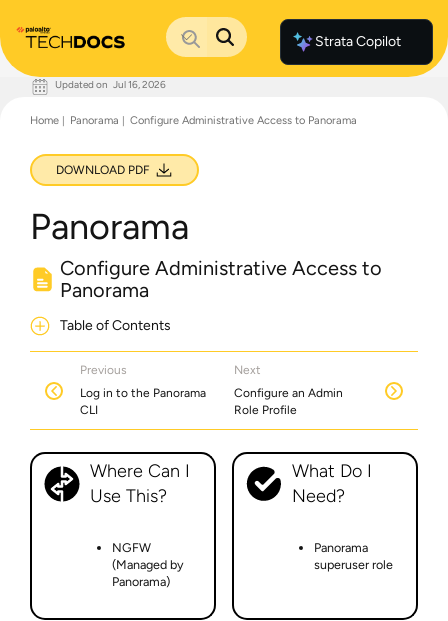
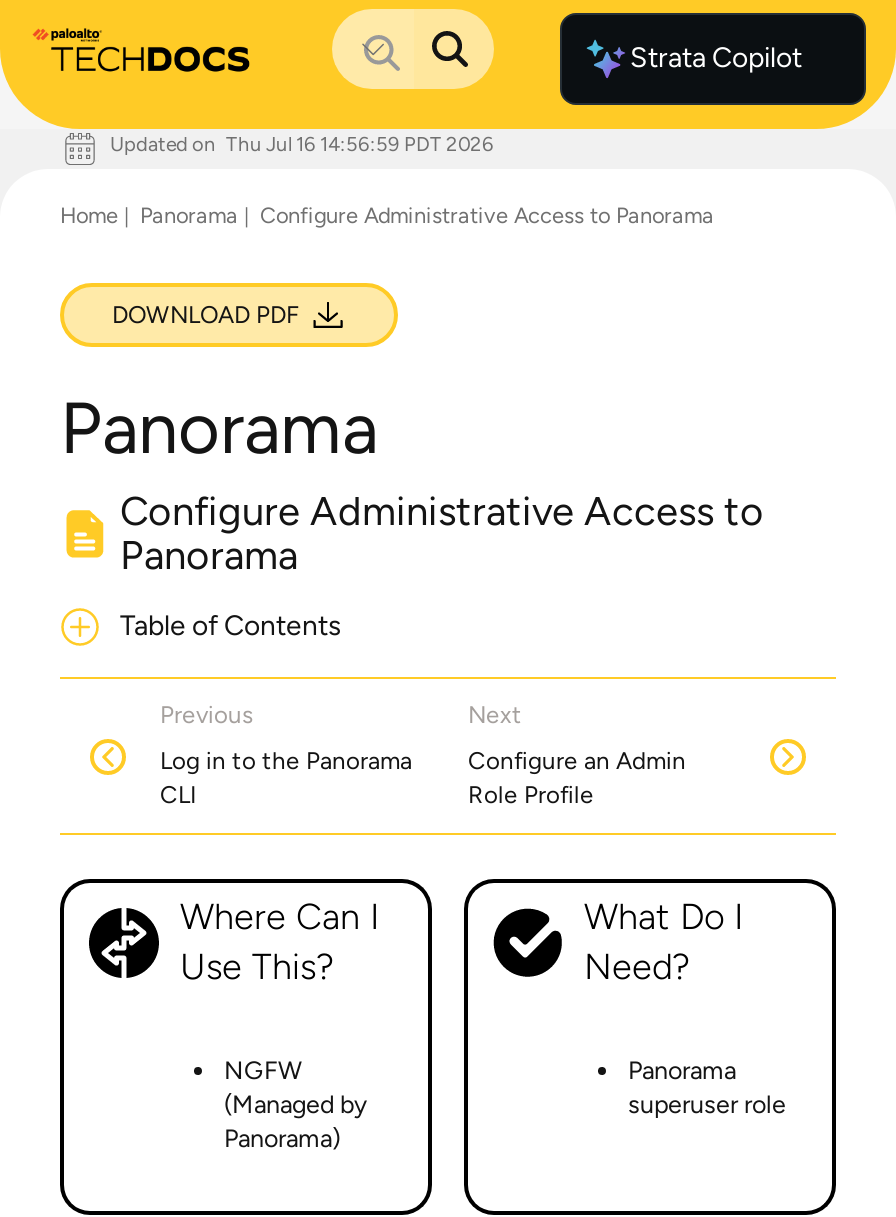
- Updated on Jul 16, 2026
+ Updated on Thu Jul 16 14:56:59 PDT 2026
